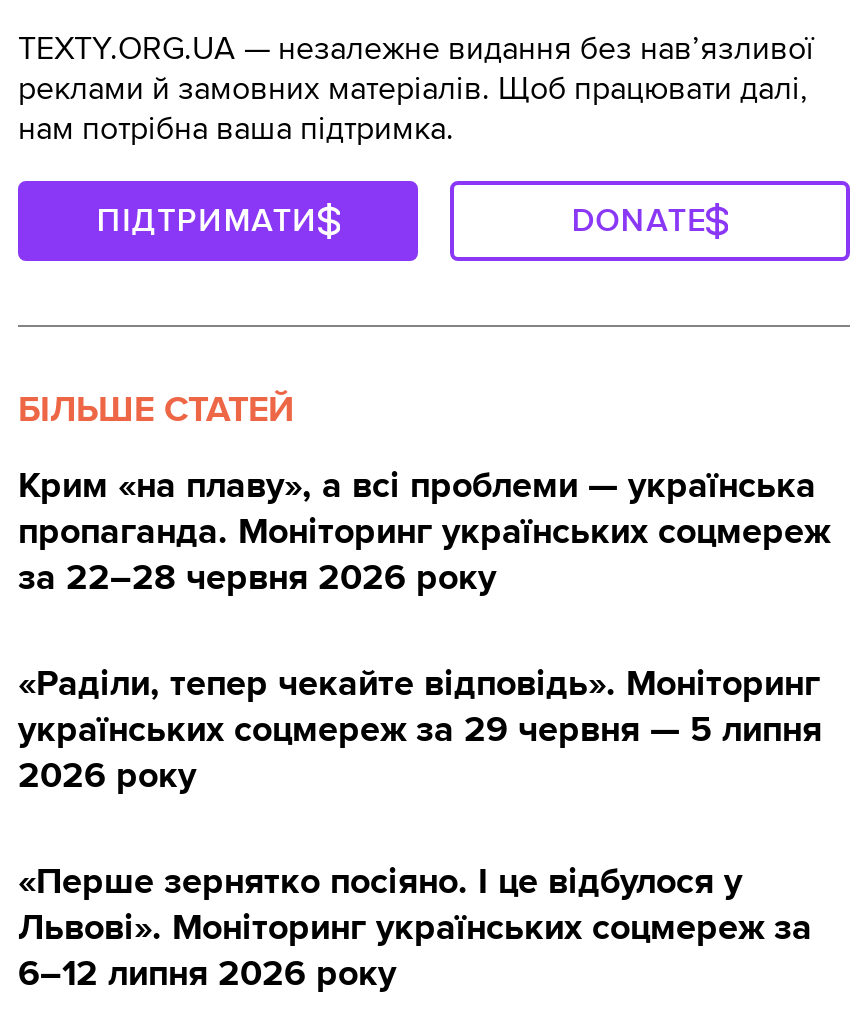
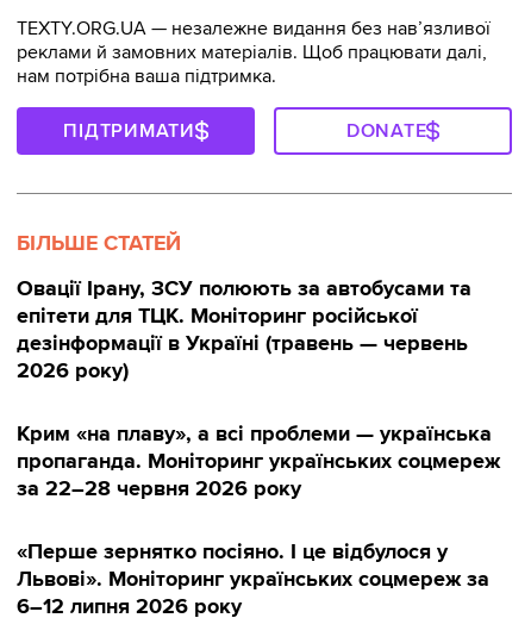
+ Овації Ірану, ЗСУ полюють за автобусами та
+ епітети для ТЦК. Моніторинг російської
+ дезінформації в Україні (травень — червень
+ 2026 року)

moved down: Крим «на плаву», а всі проблеми — українська | пропаганда. Моніторинг українських соцмереж | за 22–28 червня 2026 року

- «Раділи, тепер чекайте відповідь». Моніторинг
- українських соцмереж за 29 червня — 5 липня
- 2026 року
